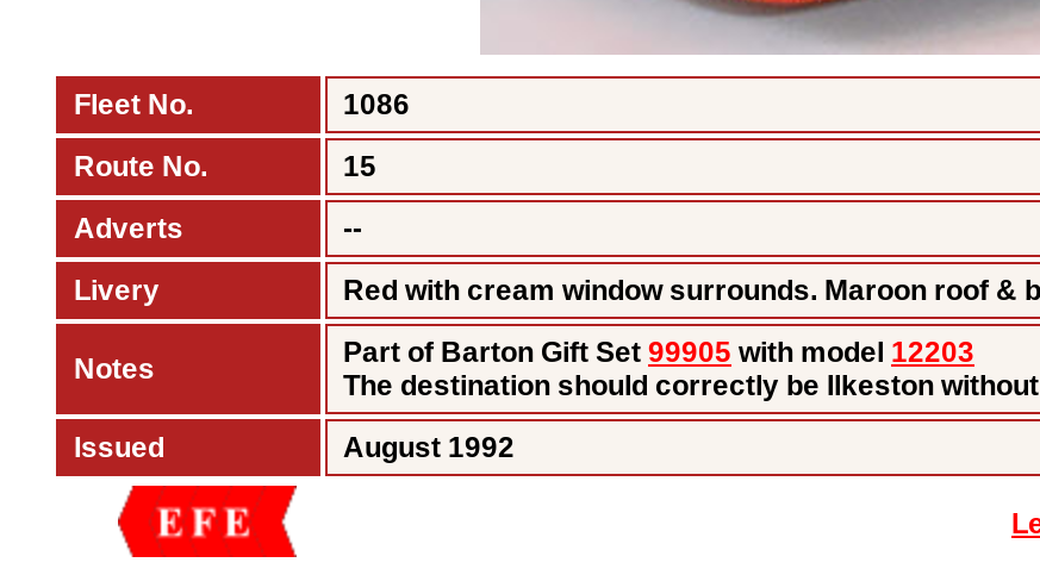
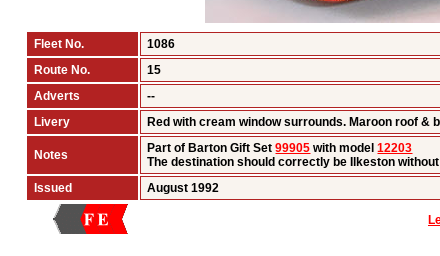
- [image]
+ [image]
